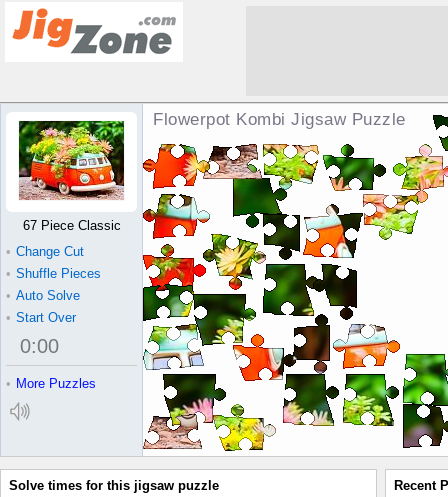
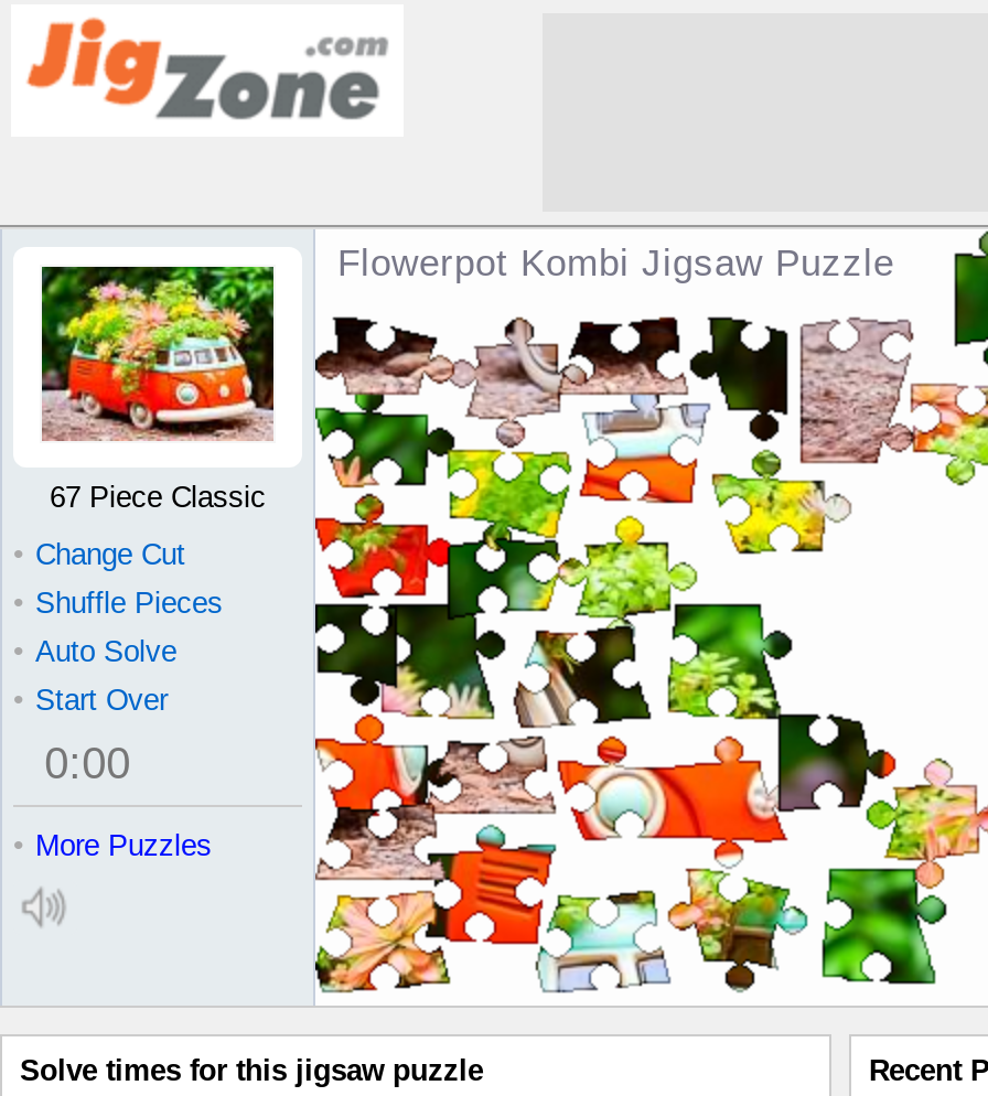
- [image]
+ [image]
